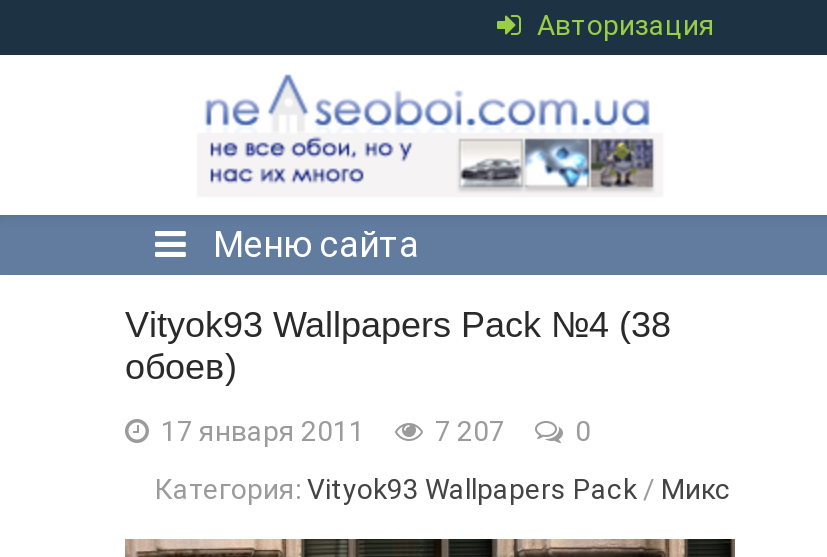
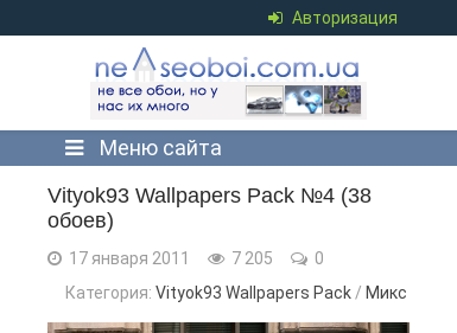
- 17 января 2011 7 207 0
+ 17 января 2011 7 205 0
